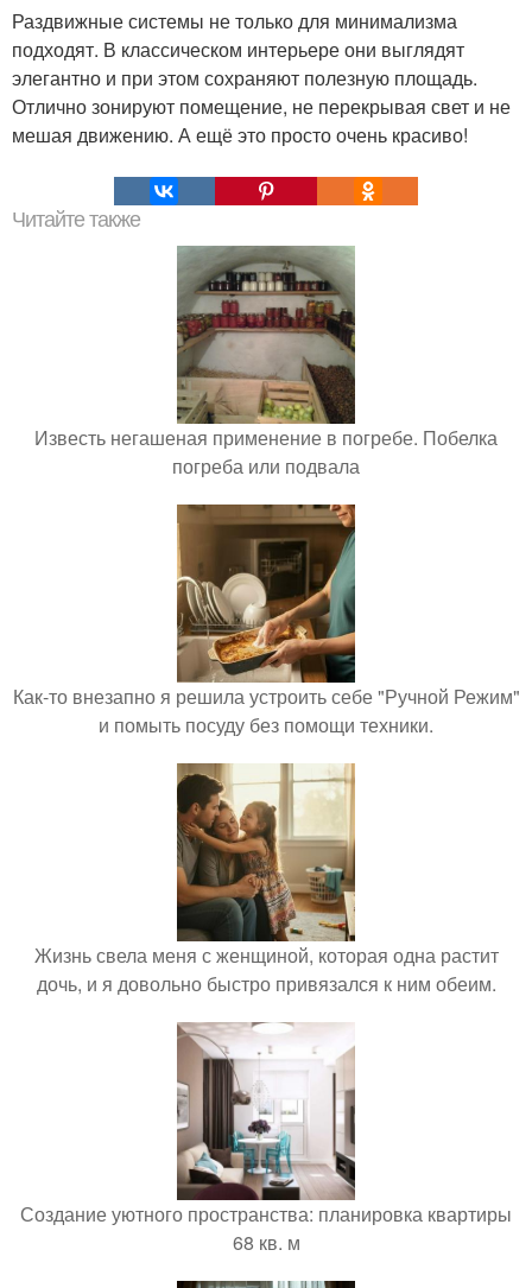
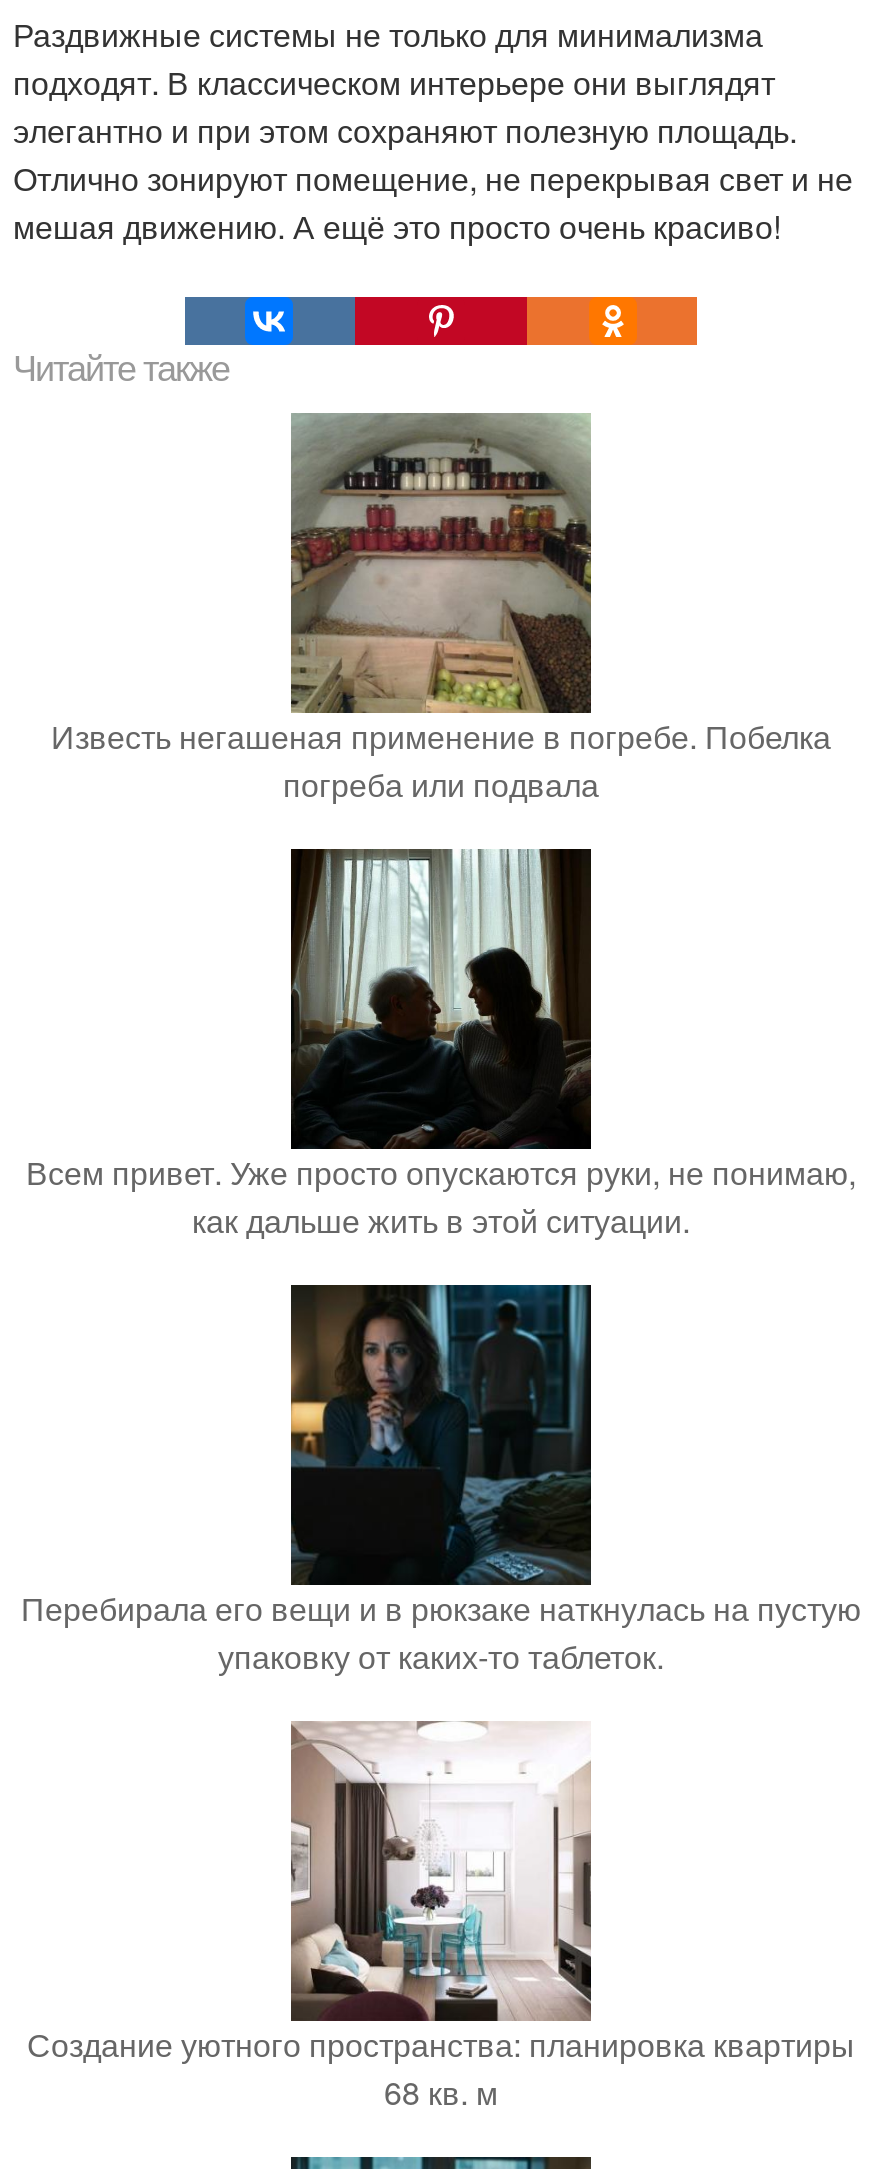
- [image]
- Как-то внезапно я решила устроить себе "Ручной Режим"
- и помыть посуду без помощи техники.
+ [image]
+ Всем привет. Уже просто опускаются руки, не понимаю,
+ как дальше жить в этой ситуации.

- [image]
- Жизнь свела меня с женщиной, которая одна растит
- дочь, и я довольно быстро привязался к ним обеим.
+ [image]
+ Перебирала его вещи и в рюкзаке наткнулась на пустую
+ упаковку от каких-то таблеток.
